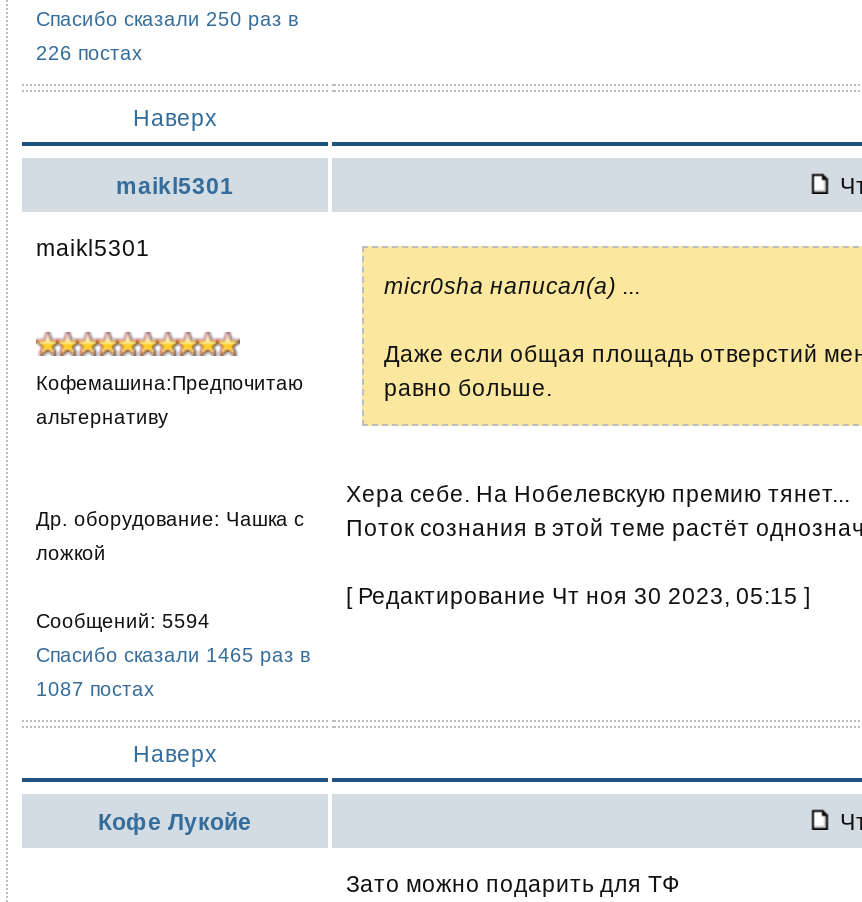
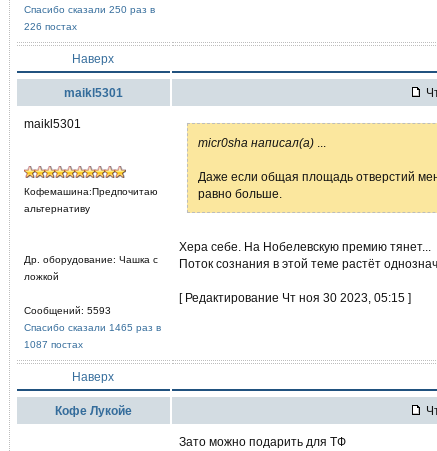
- Сообщений: 5594
+ Сообщений: 5593
